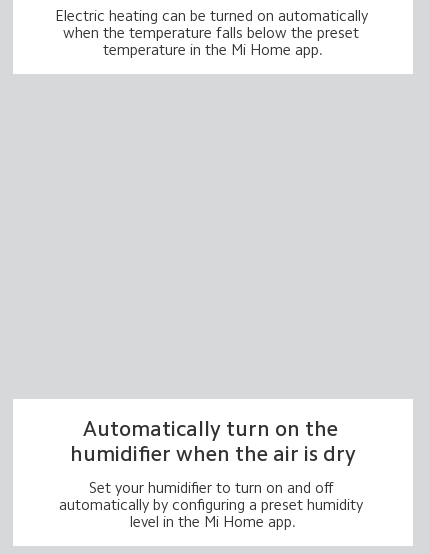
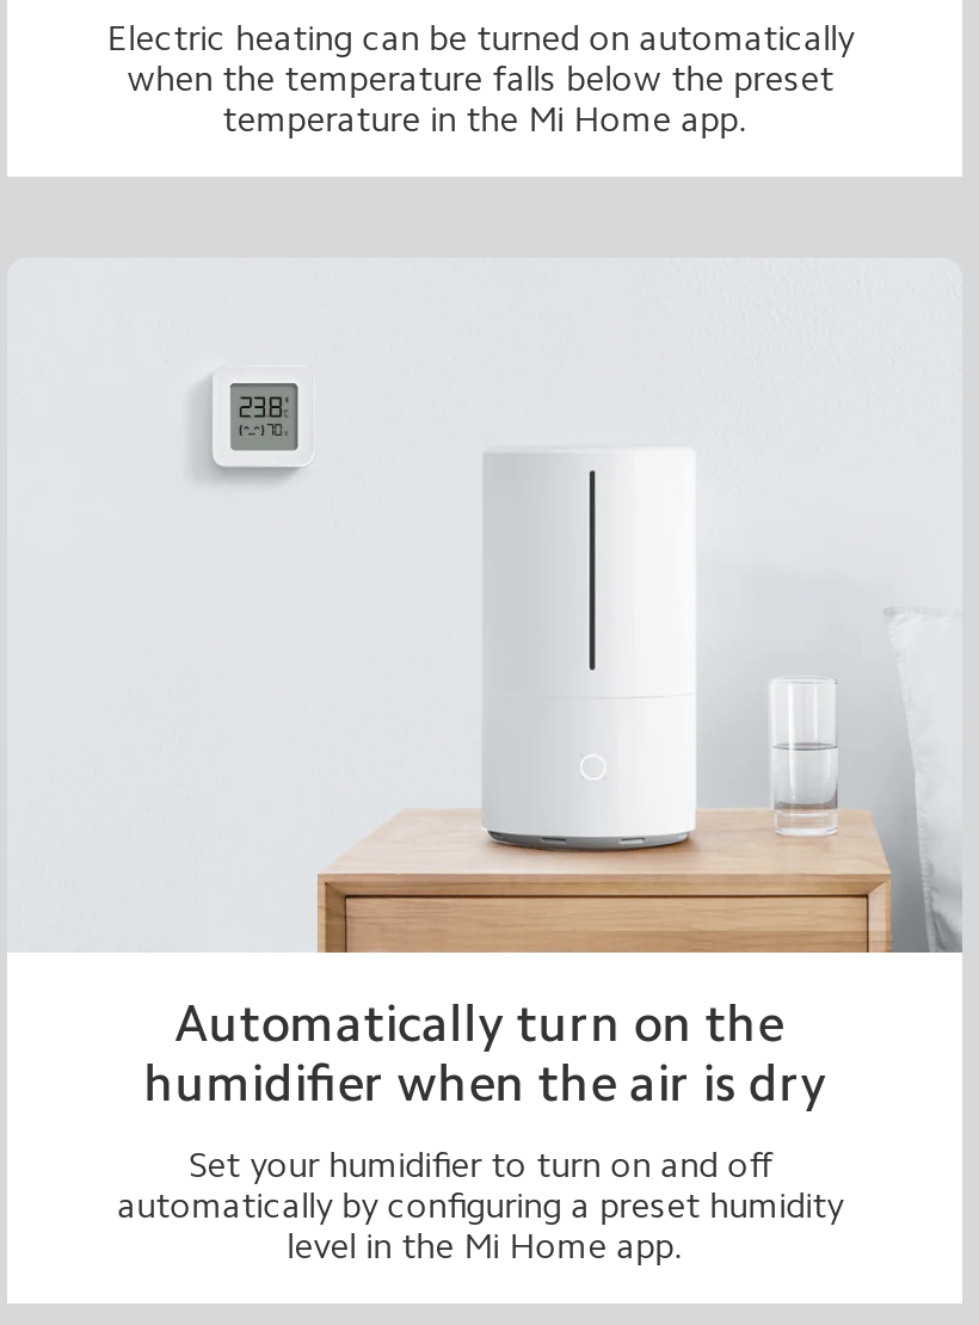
+ [image]
